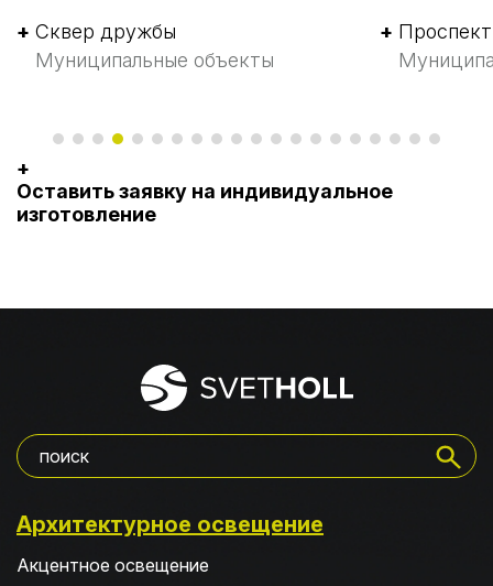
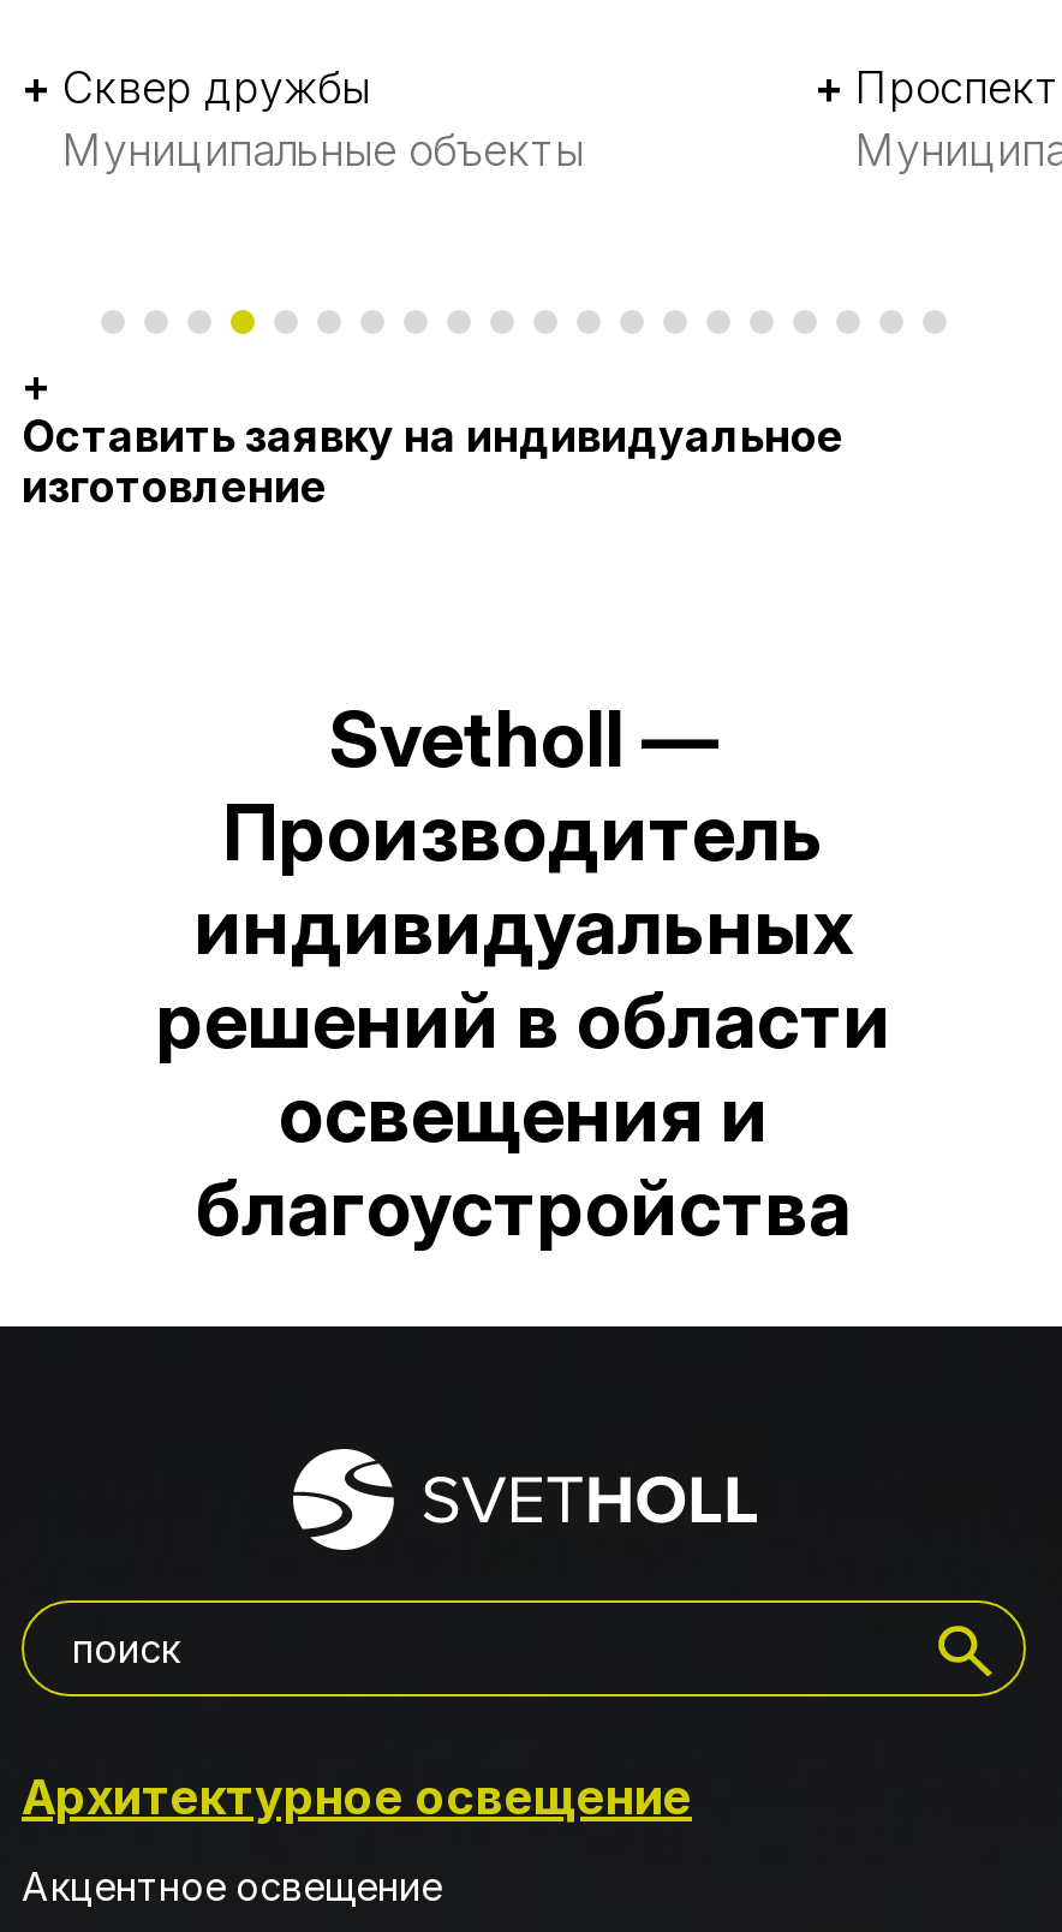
+ Svetholl —
+ Производитель
+ индивидуальных
+ решений в области
+ освещения и
+ благоустройства
